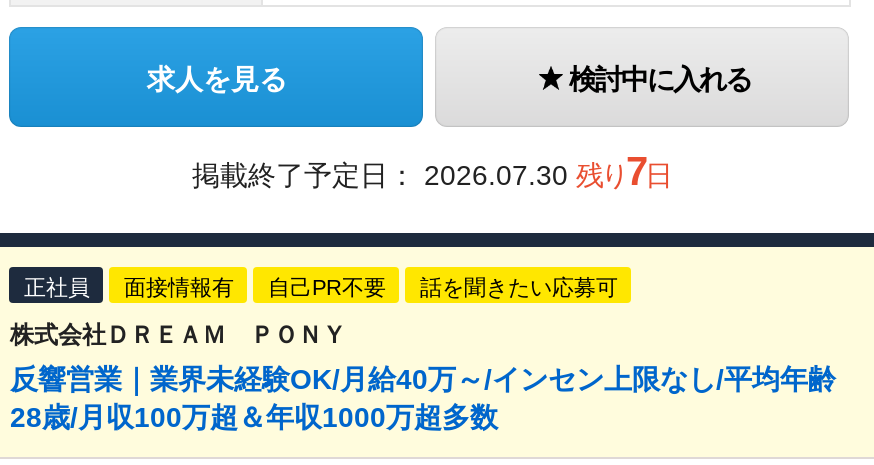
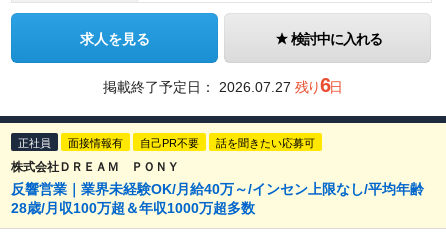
- 掲載終了予定日：2026.07.30 残り7日
+ 掲載終了予定日：2026.07.27 残り6日
